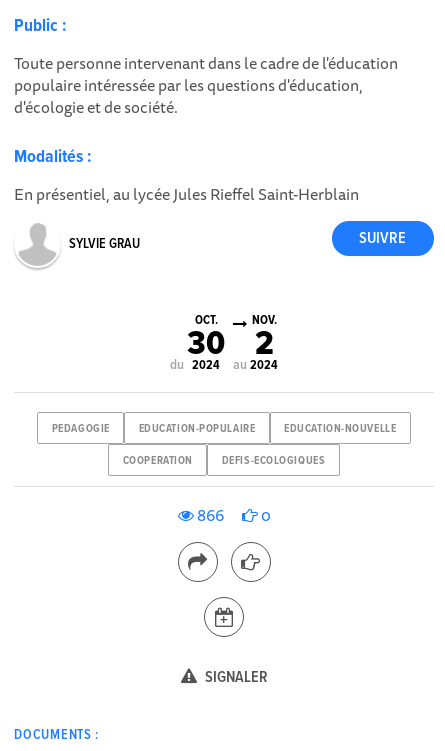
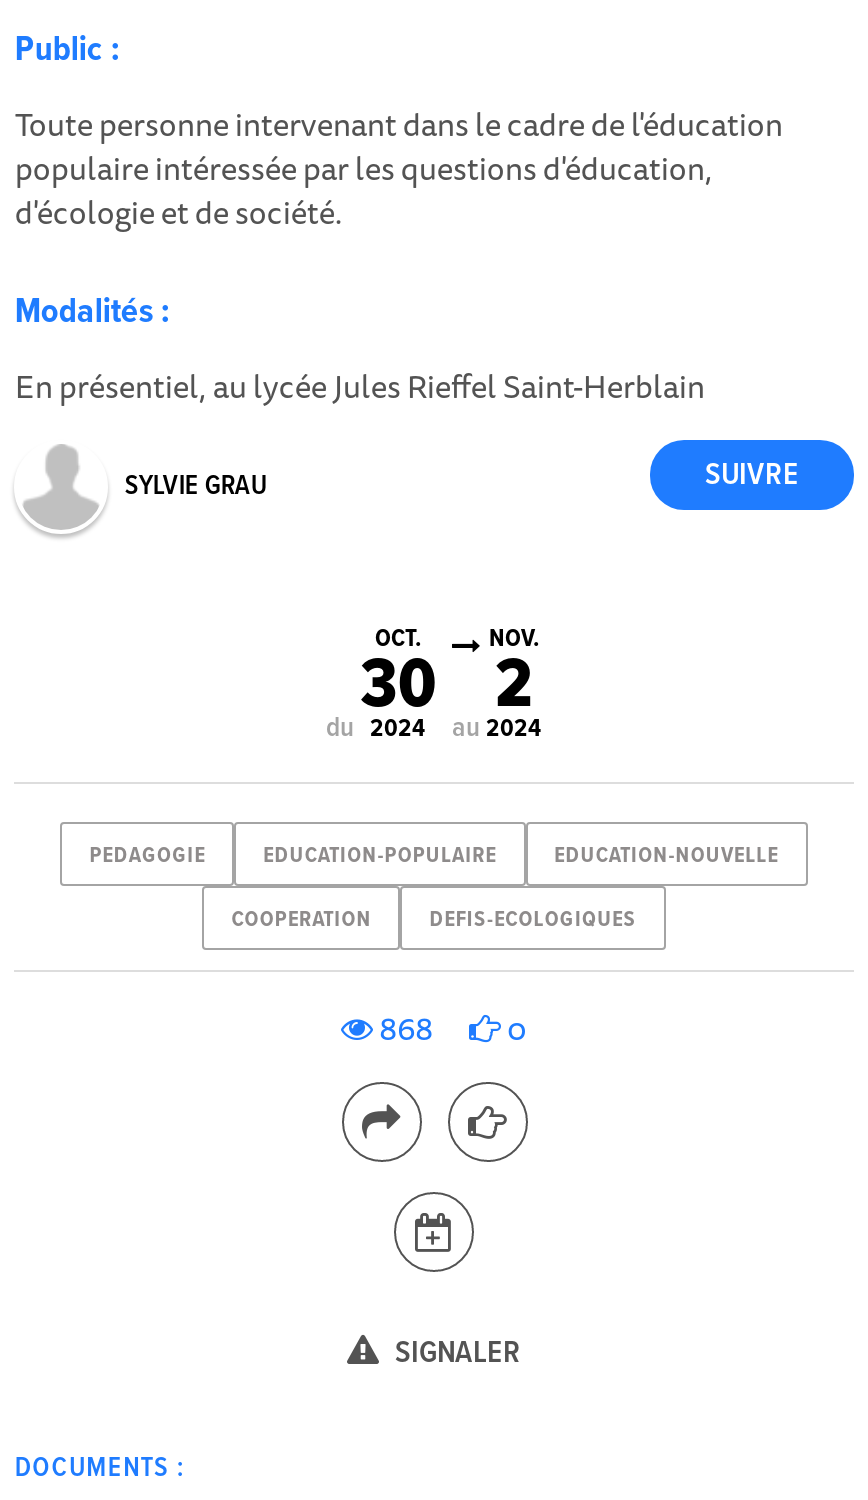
- 866 0
+ 868 0
